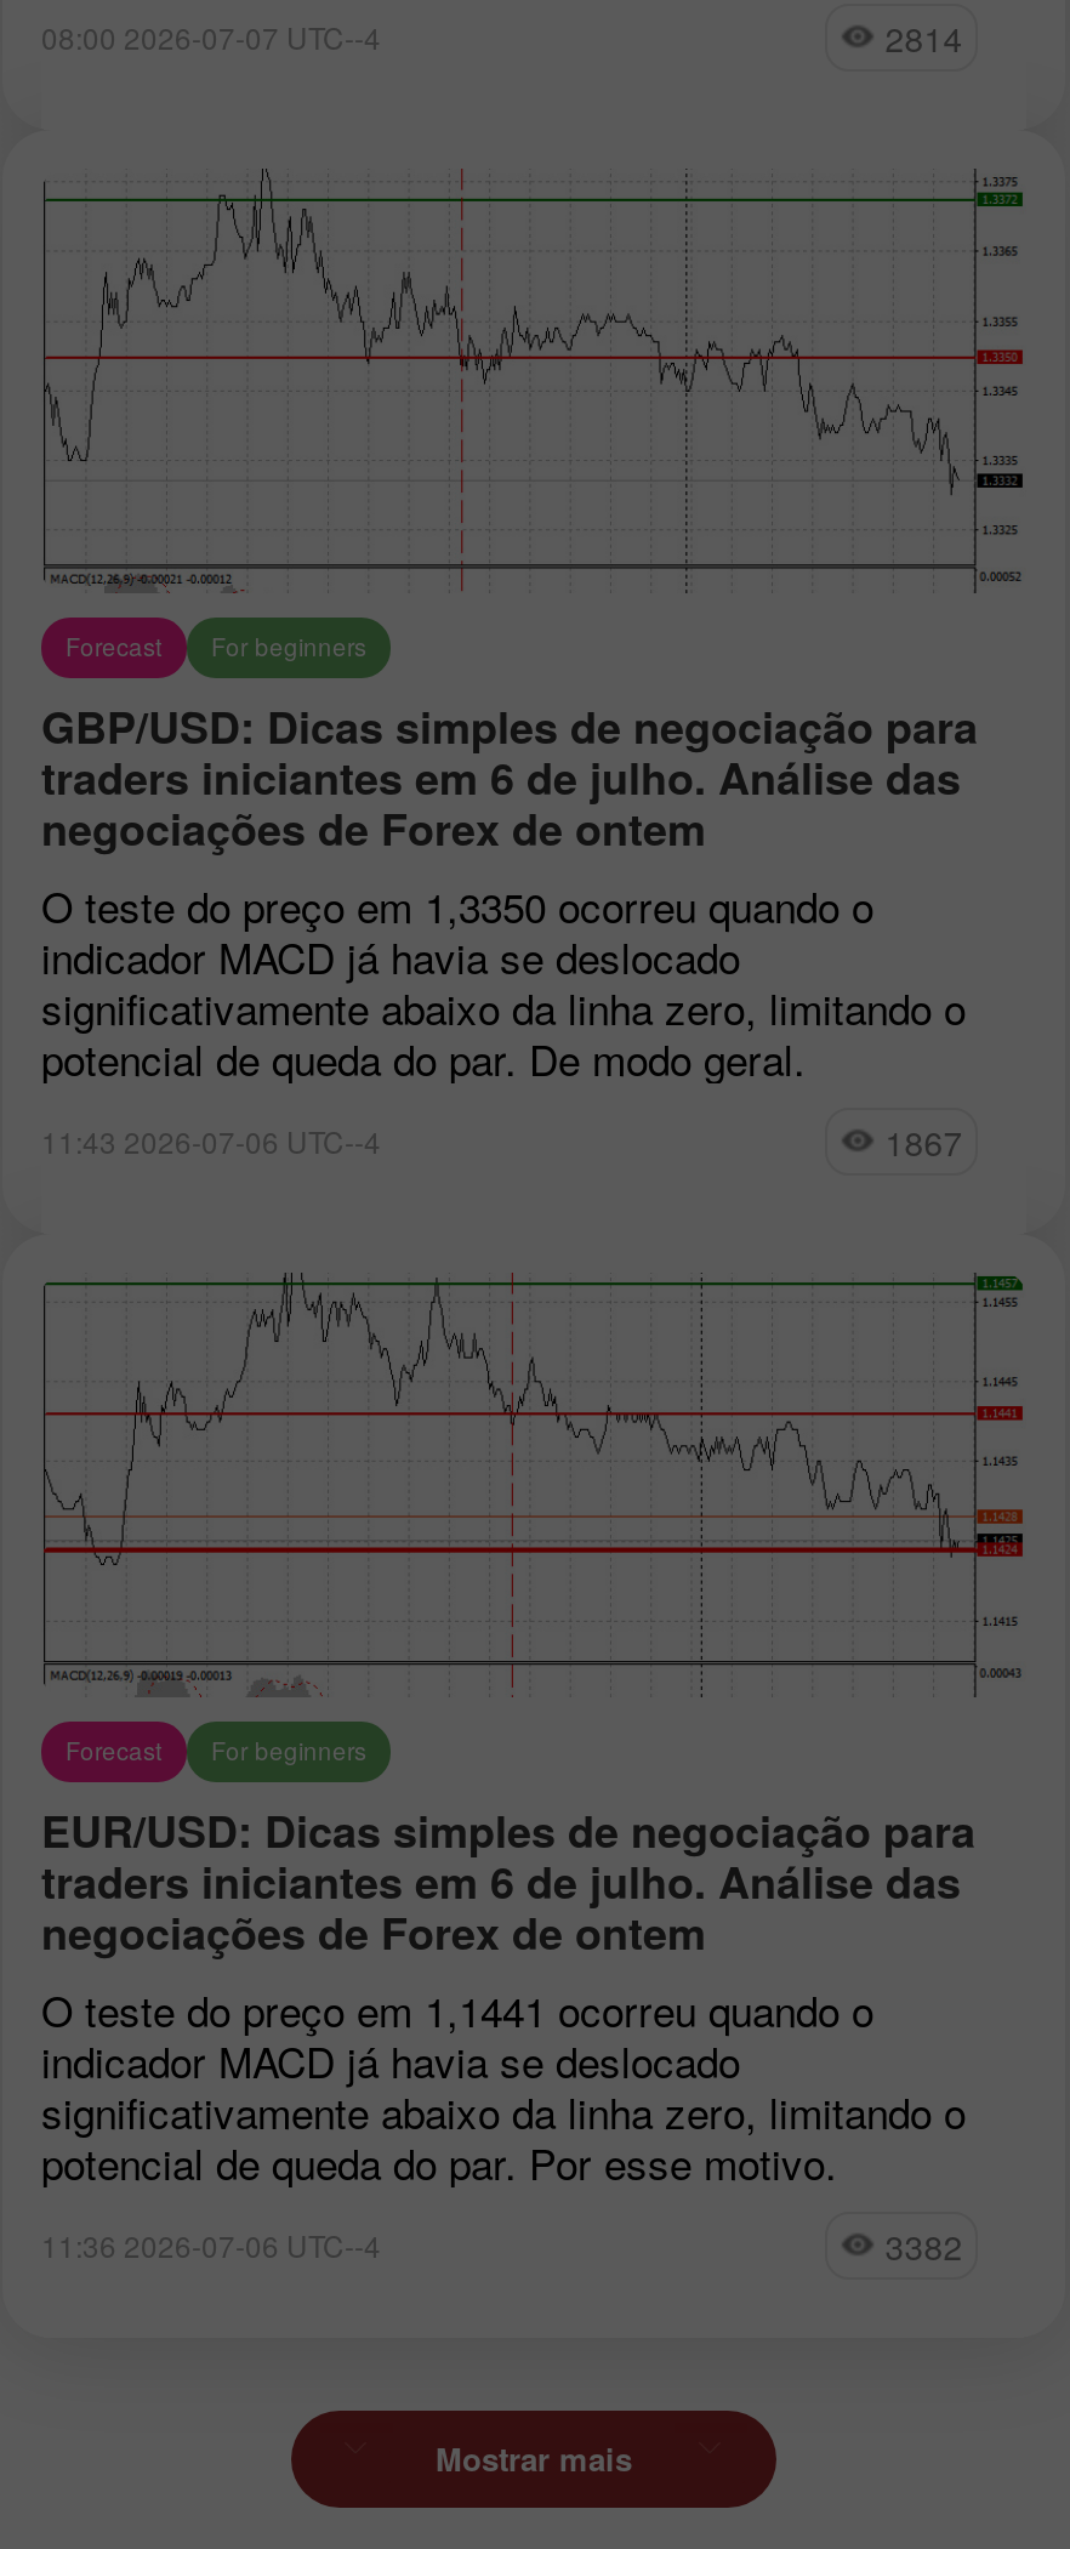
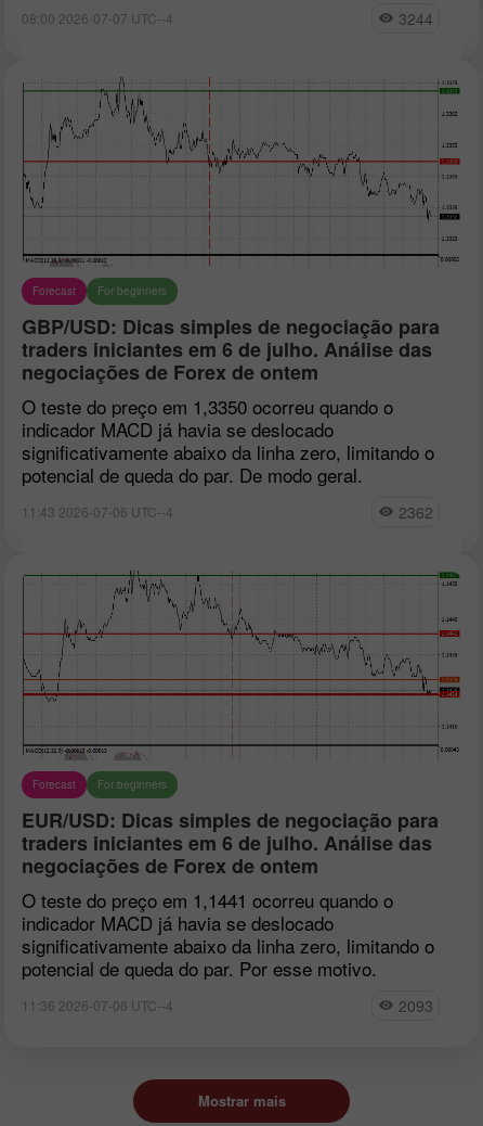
- 2814
+ 3244

- 1867
+ 2362

- 3382
+ 2093
